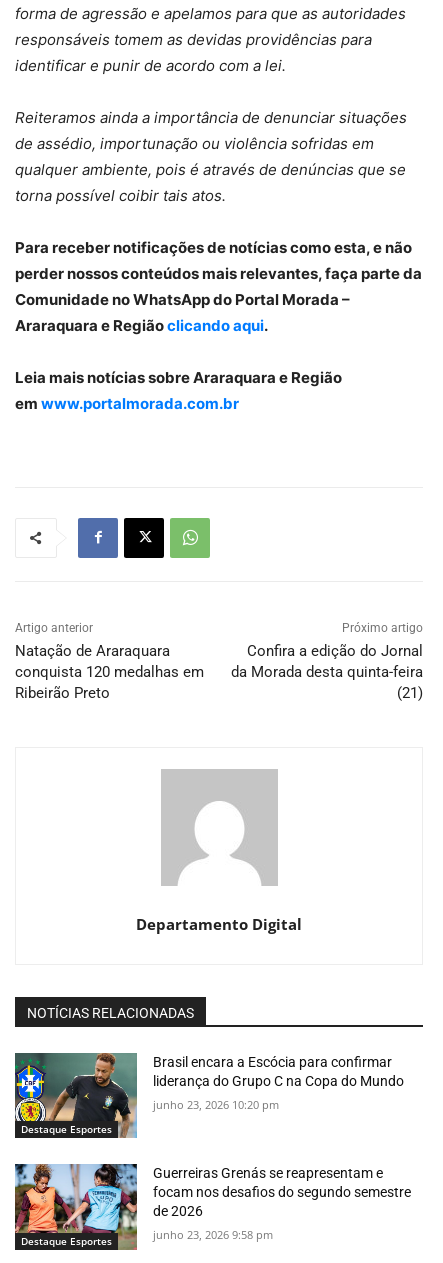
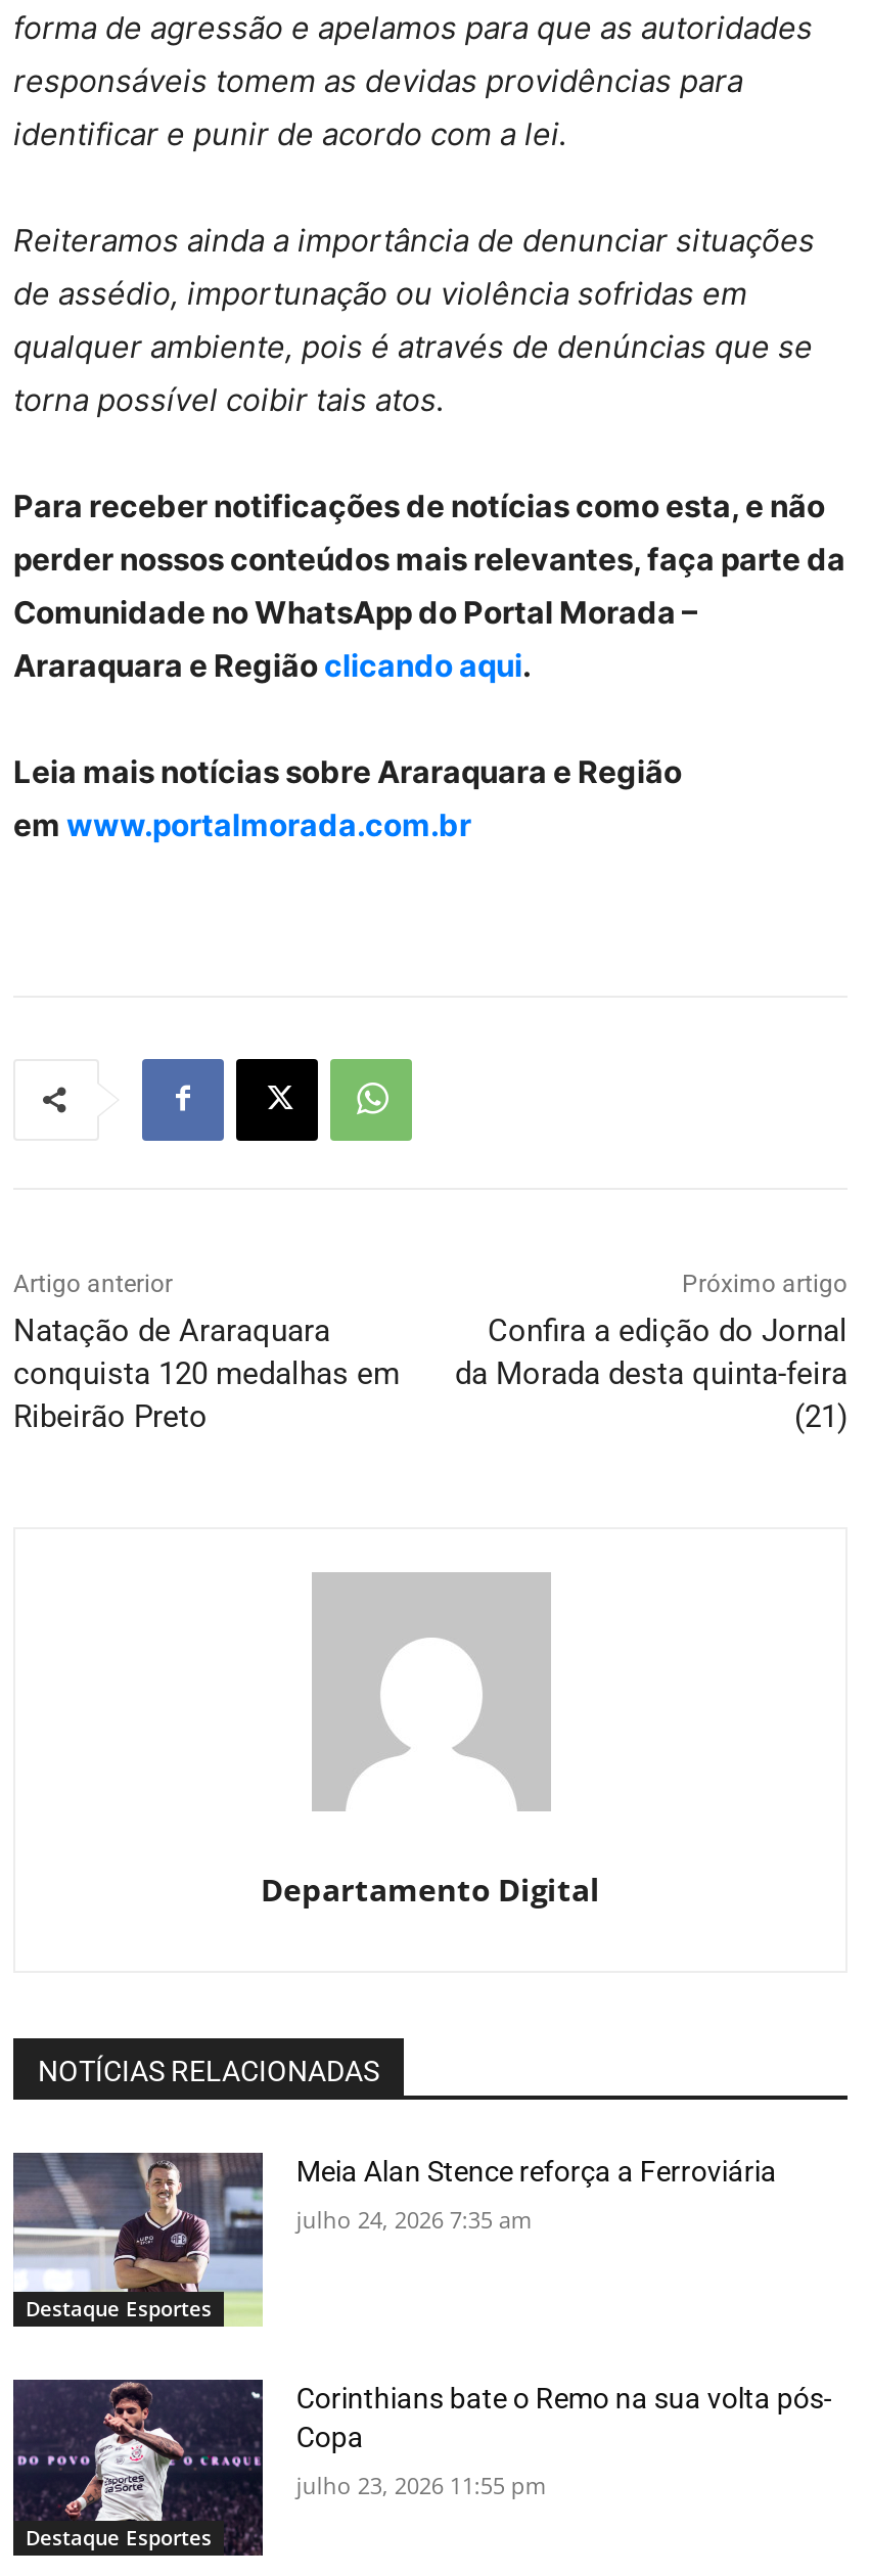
- [image]
- Brasil encara a Escócia para confirmar
- liderança do Grupo C na Copa do Mundo
+ [image]
+ Meia Alan Stence reforça a Ferroviária

- junho 23, 2026 10:20 pm
+ julho 24, 2026 7:35 am

- [image]
- Guerreiras Grenás se reapresentam e
- focam nos desafios do segundo semestre
- de 2026
+ [image]
+ Corinthians bate o Remo na sua volta pós-
+ Copa

- junho 23, 2026 9:58 pm
+ julho 23, 2026 11:55 pm
